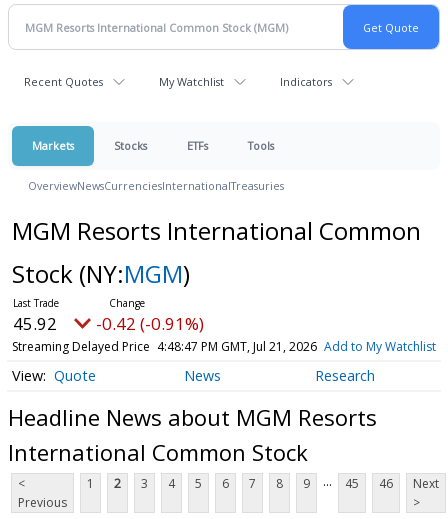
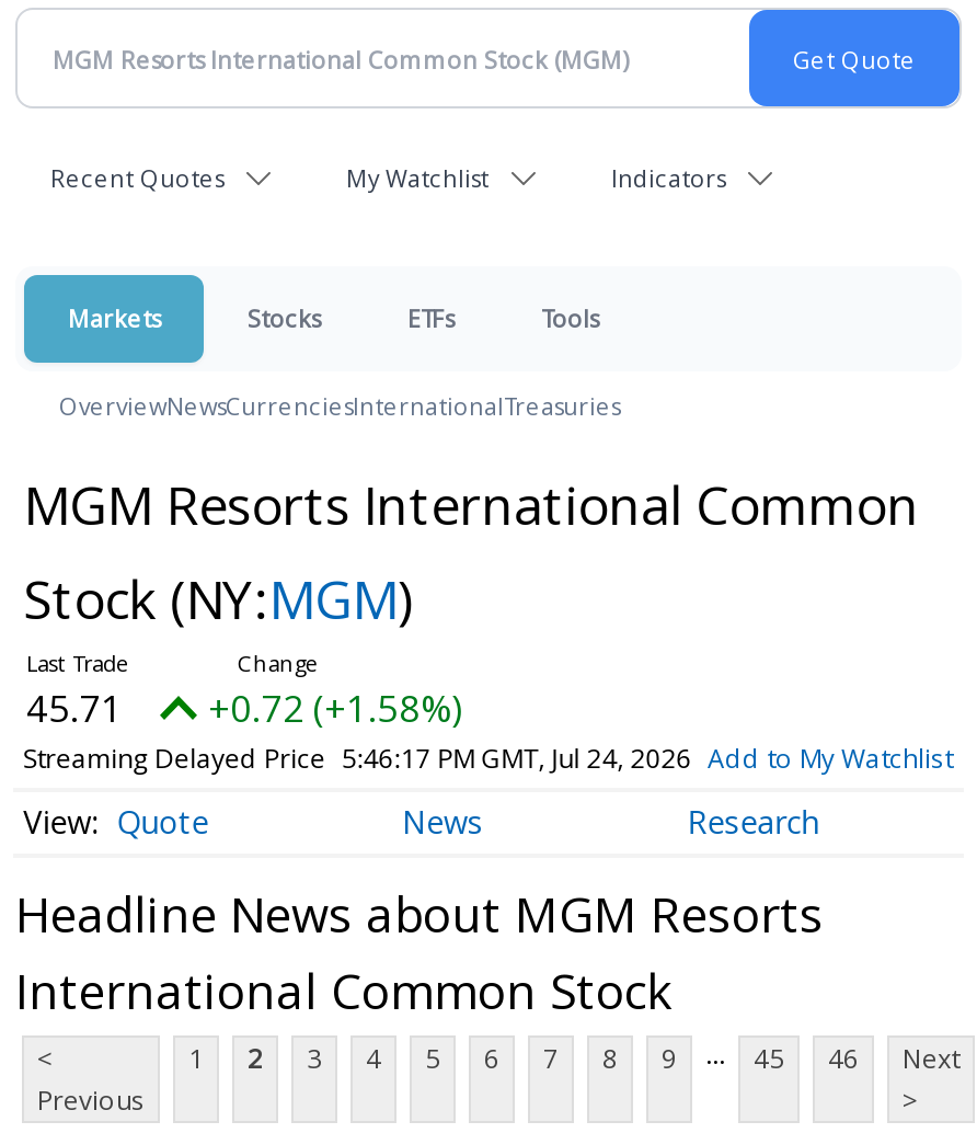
- 45.92
+ 45.71

- -0.42 (-0.91%)
+ +0.72 (+1.58%)

- Streaming Delayed Price 4:48:47 PM GMT, Jul 21, 2026 Add to My Watchlist
+ Streaming Delayed Price 5:46:17 PM GMT, Jul 24, 2026 Add to My Watchlist
